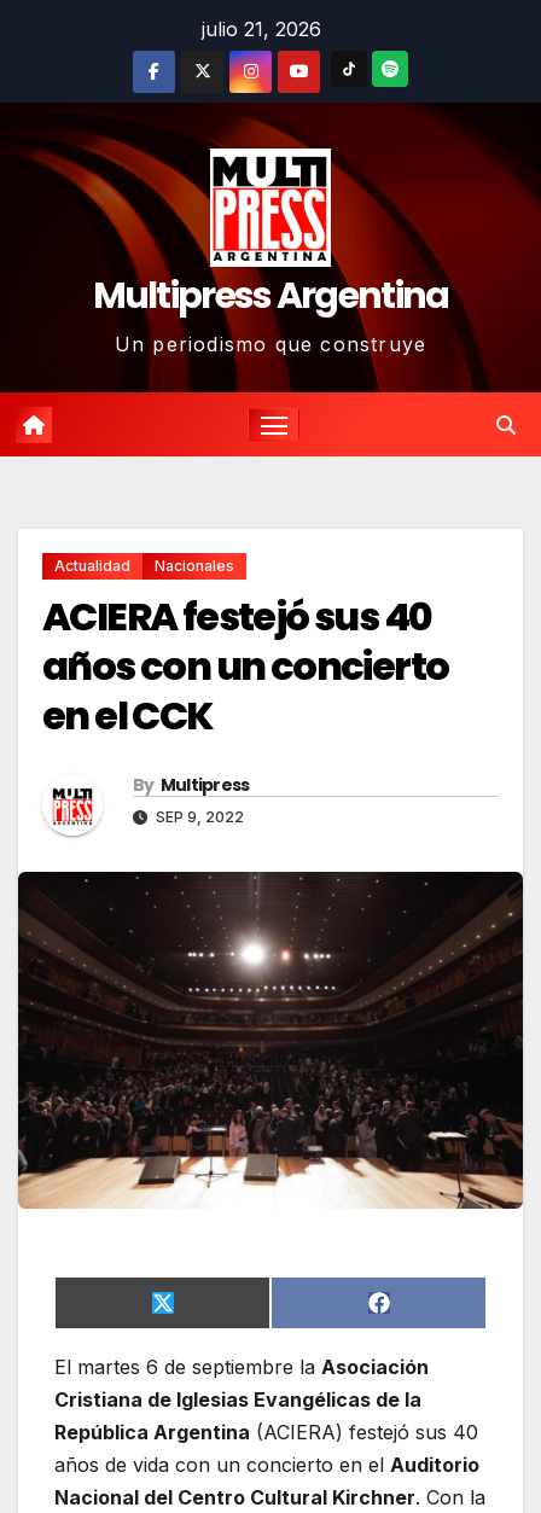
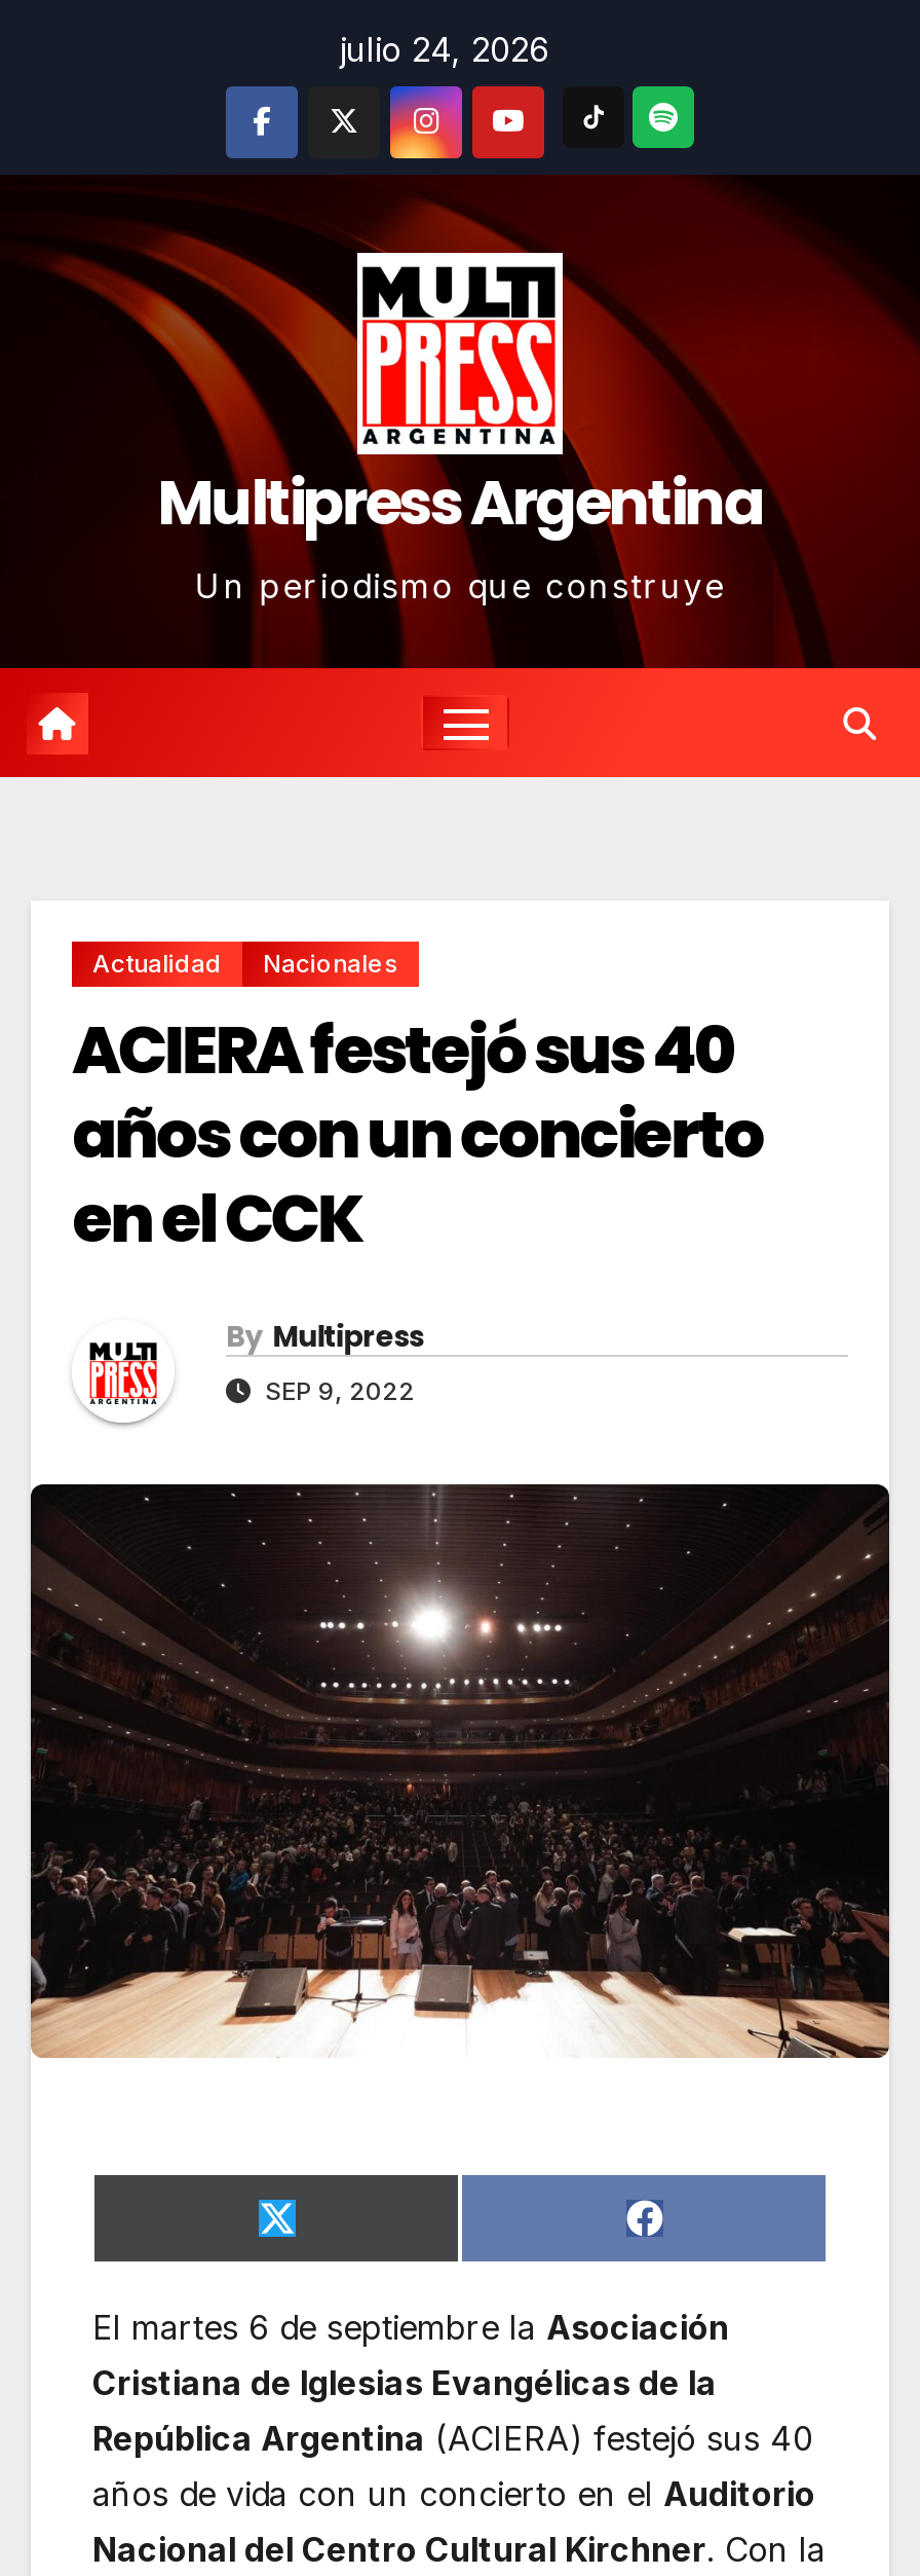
- julio 21, 2026
+ julio 24, 2026
